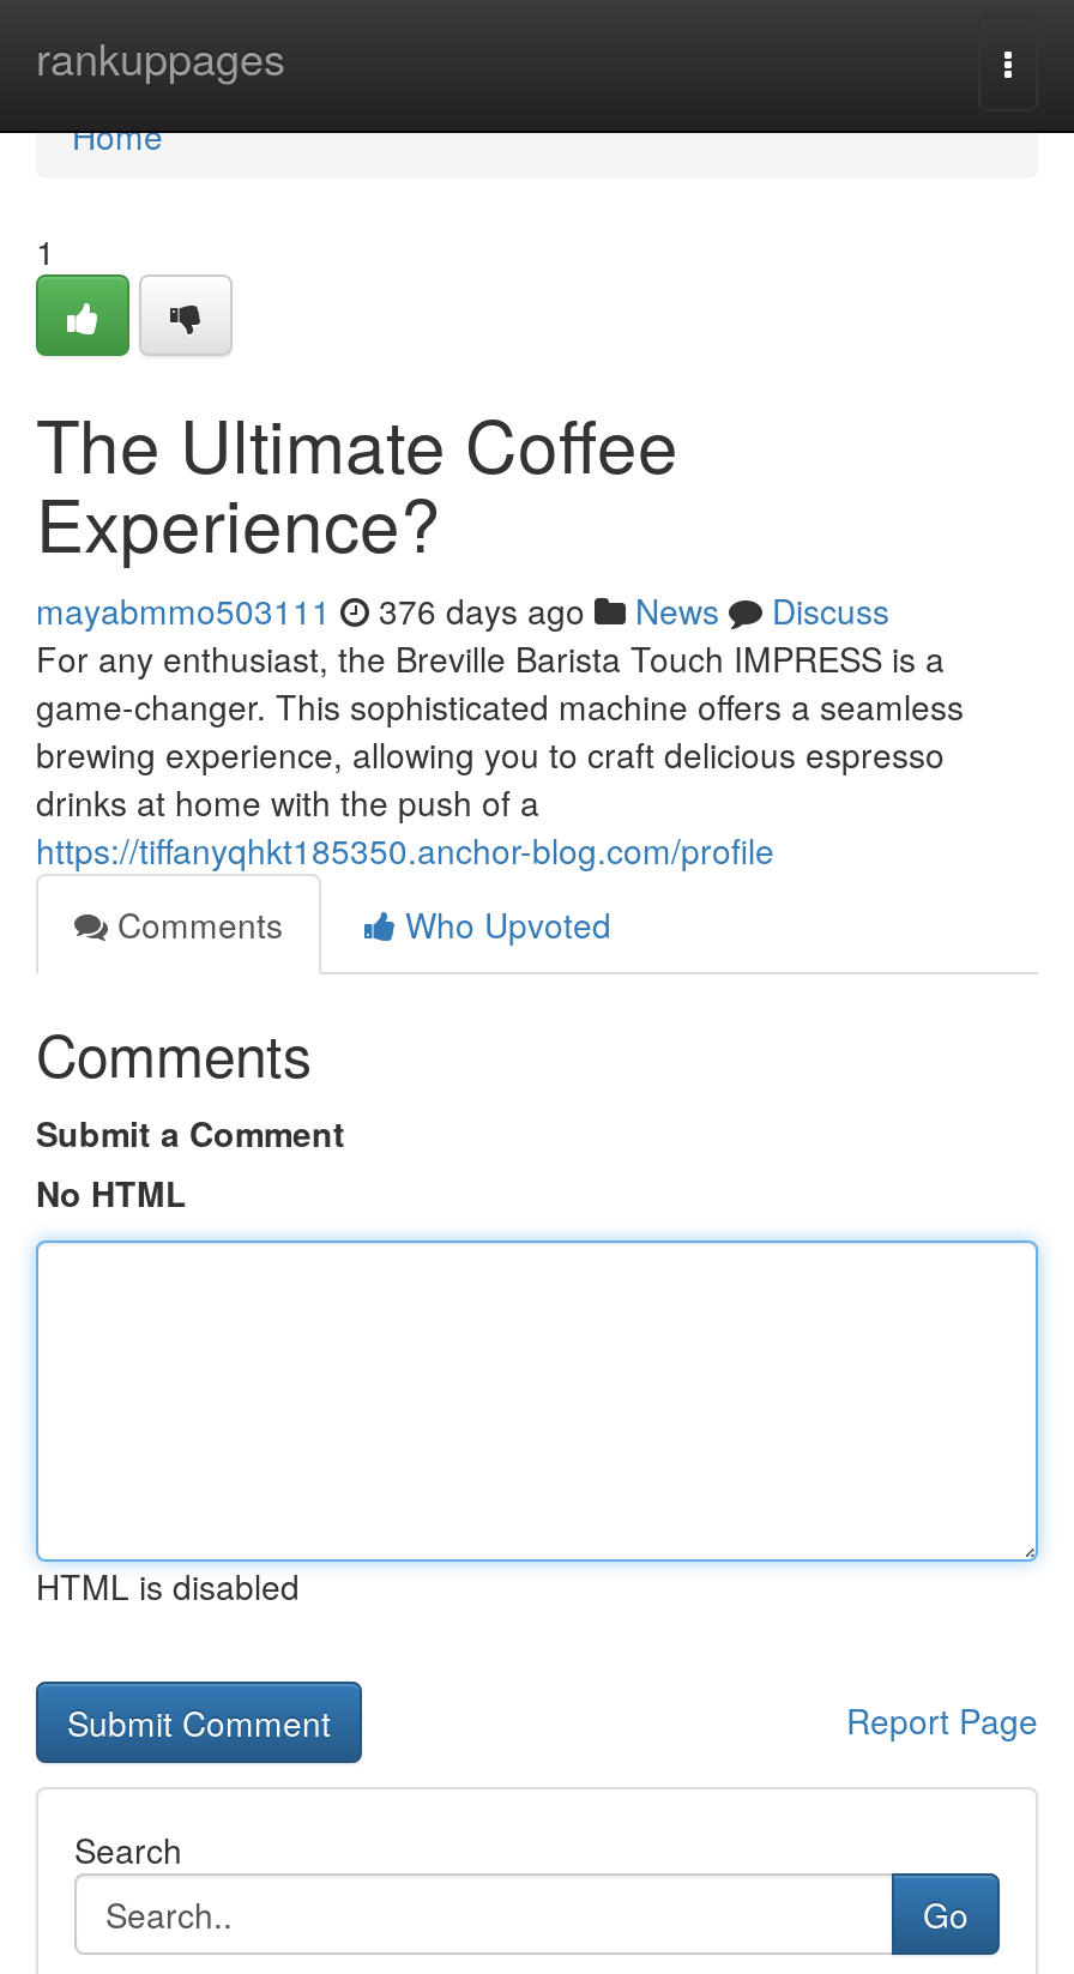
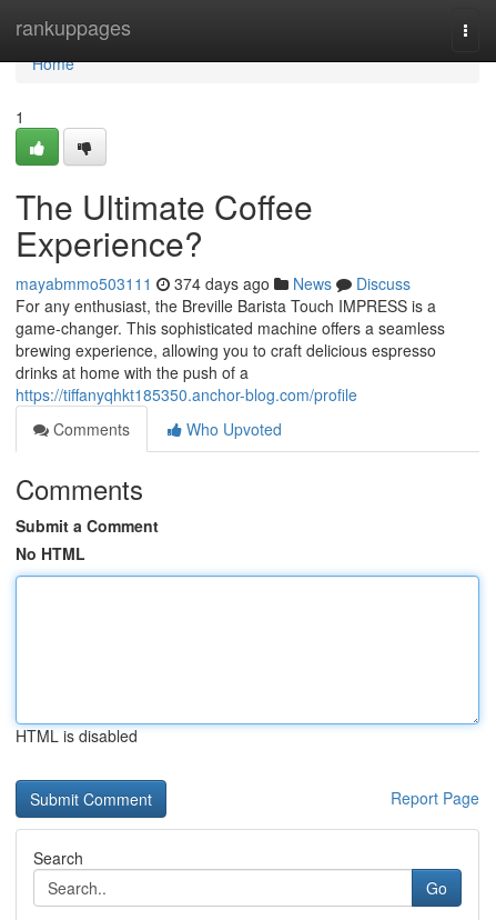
- mayabmmo503111 376 days ago News Discuss
+ mayabmmo503111 374 days ago News Discuss
